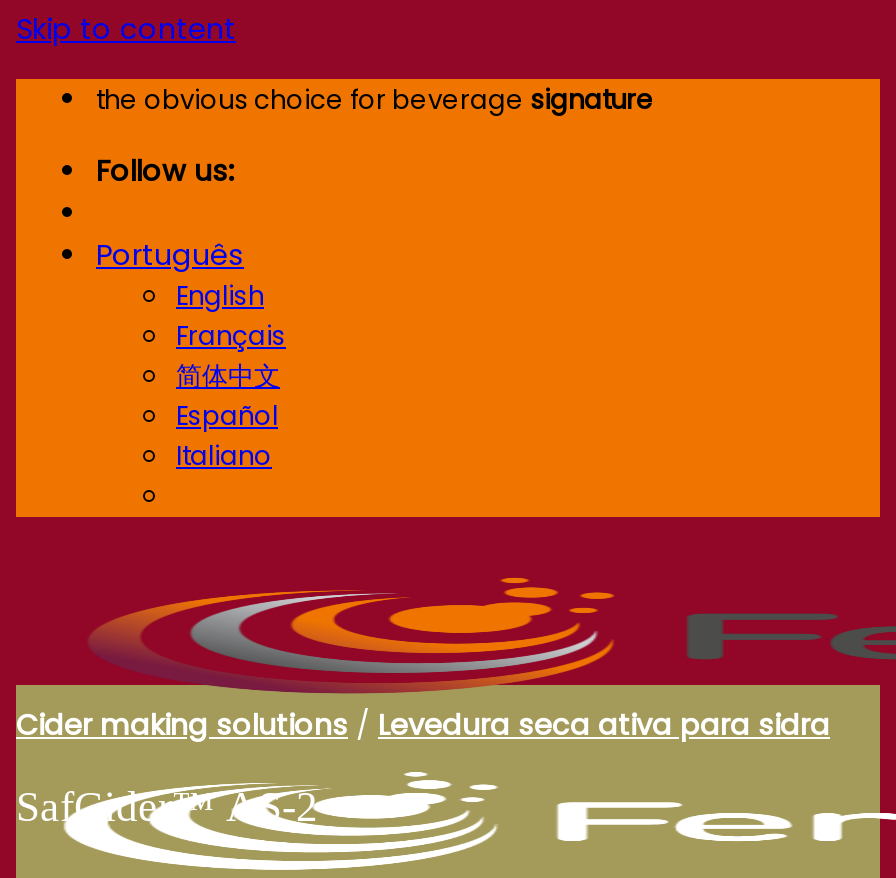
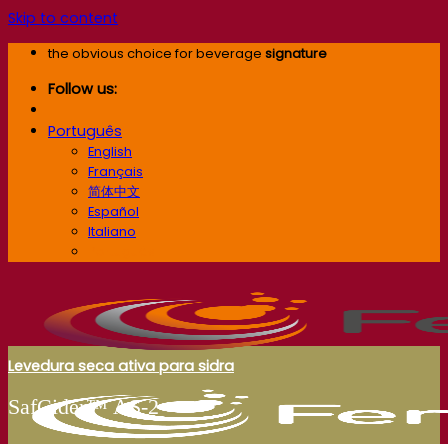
- Cider making solutions / Levedura seca ativa para sidra
+ Levedura seca ativa para sidra
